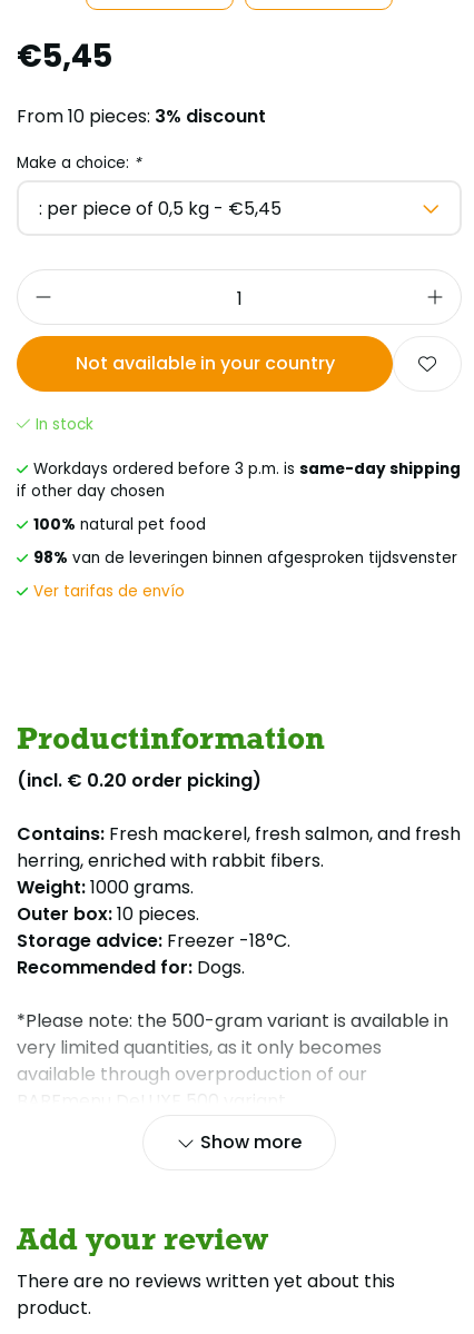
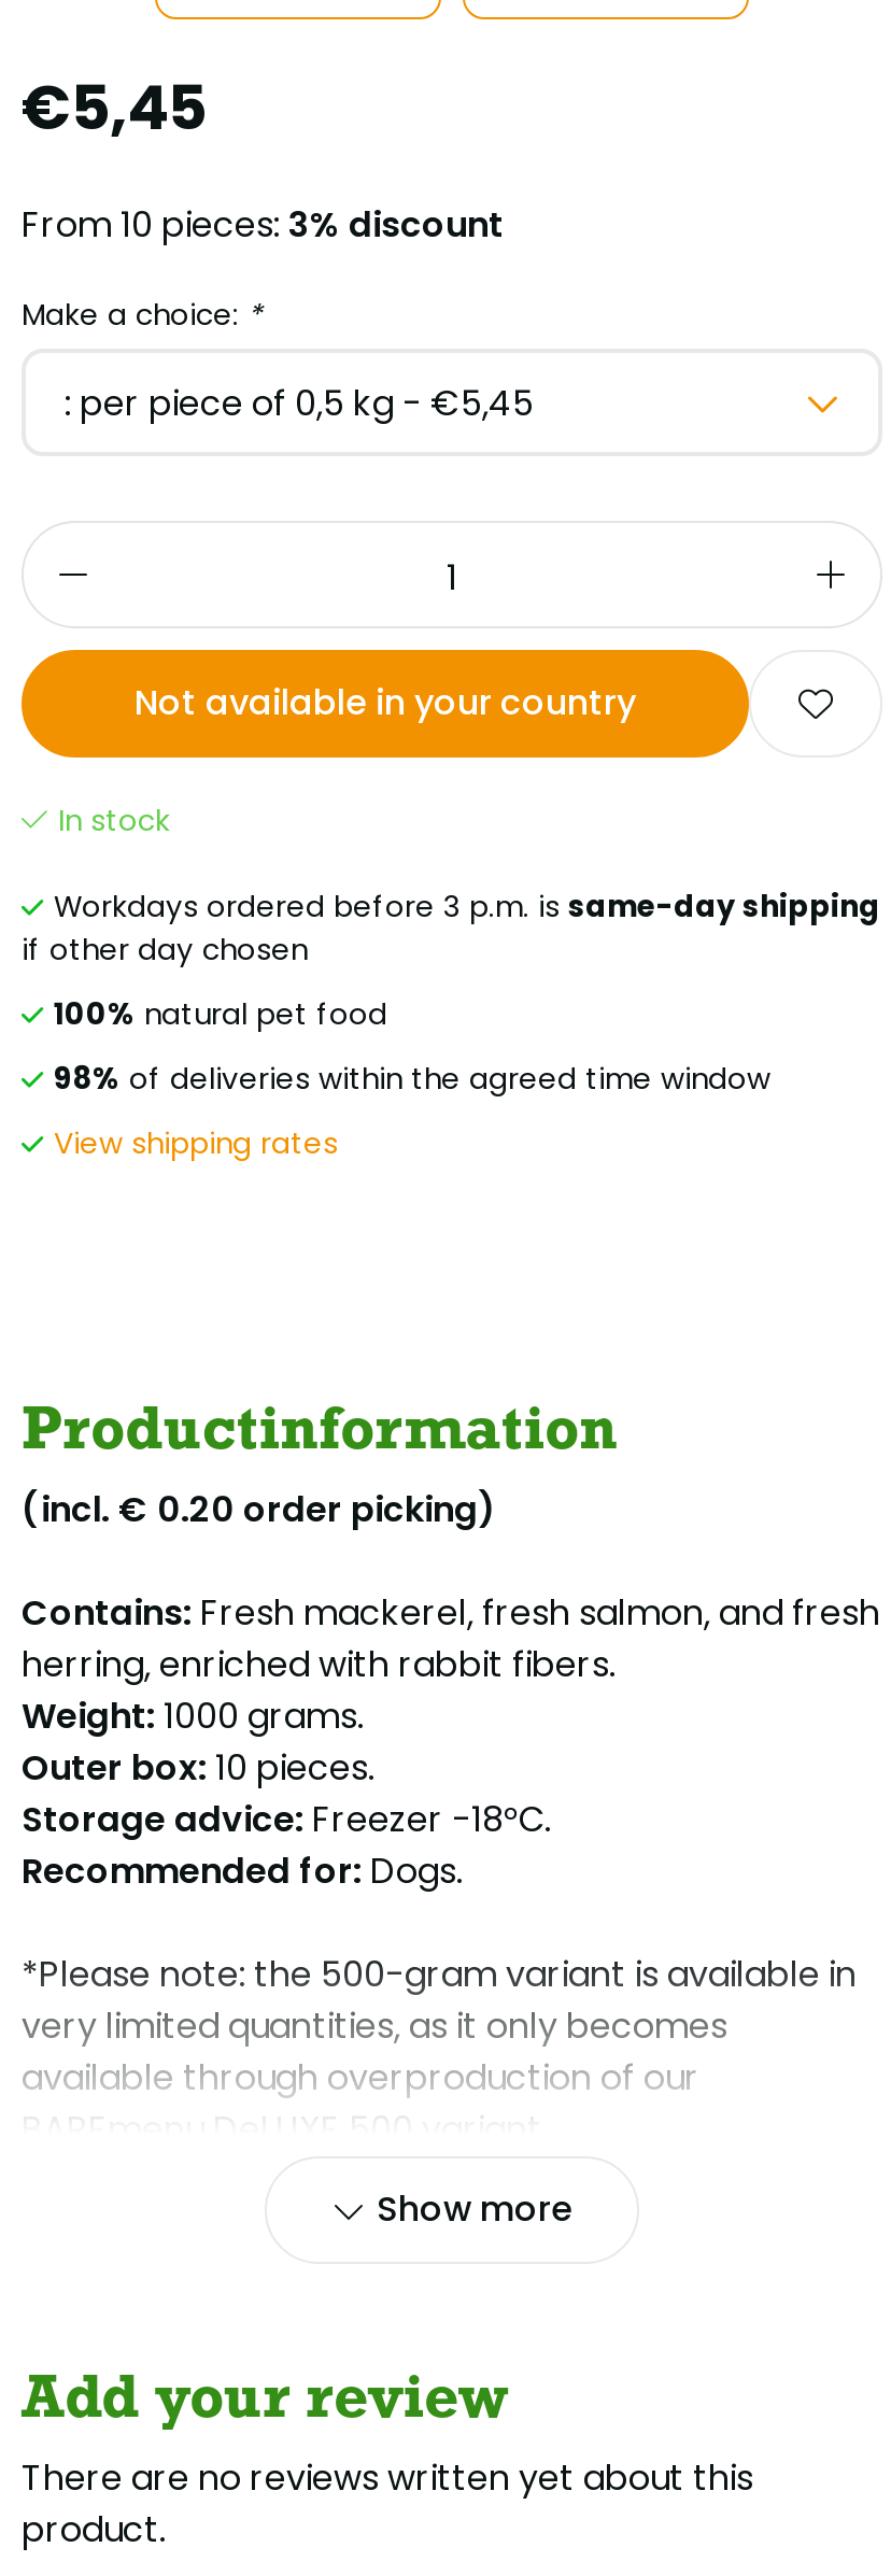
- 98% van de leveringen binnen afgesproken tijdsvenster
+ 98% of deliveries within the agreed time window

- Ver tarifas de envío
+ View shipping rates
